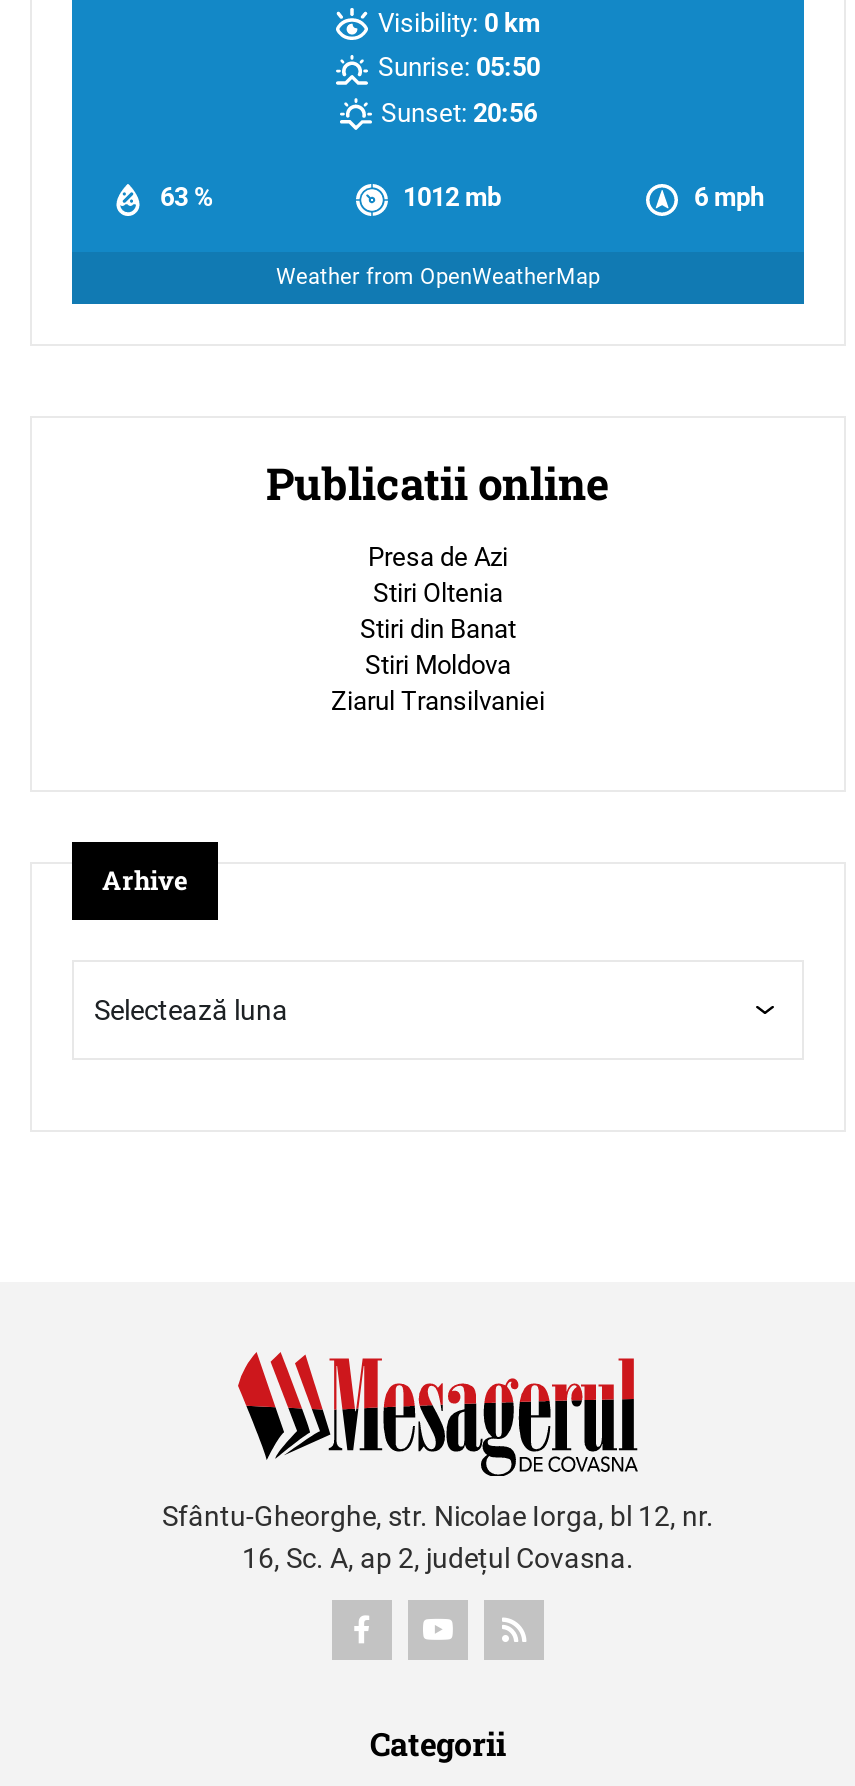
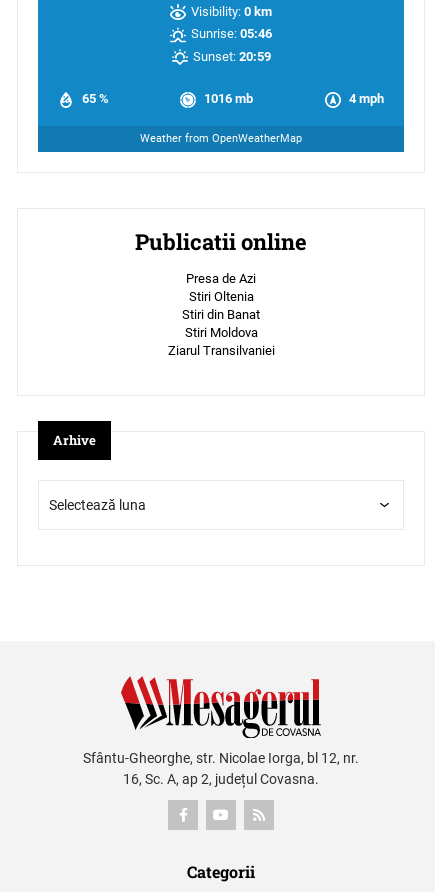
- Sunrise: 05:50
+ Sunrise: 05:46

- Sunset: 20:56
+ Sunset: 20:59

- 63 %
- 1012 mb
- 6 mph
+ 65 %
+ 1016 mb
+ 4 mph
